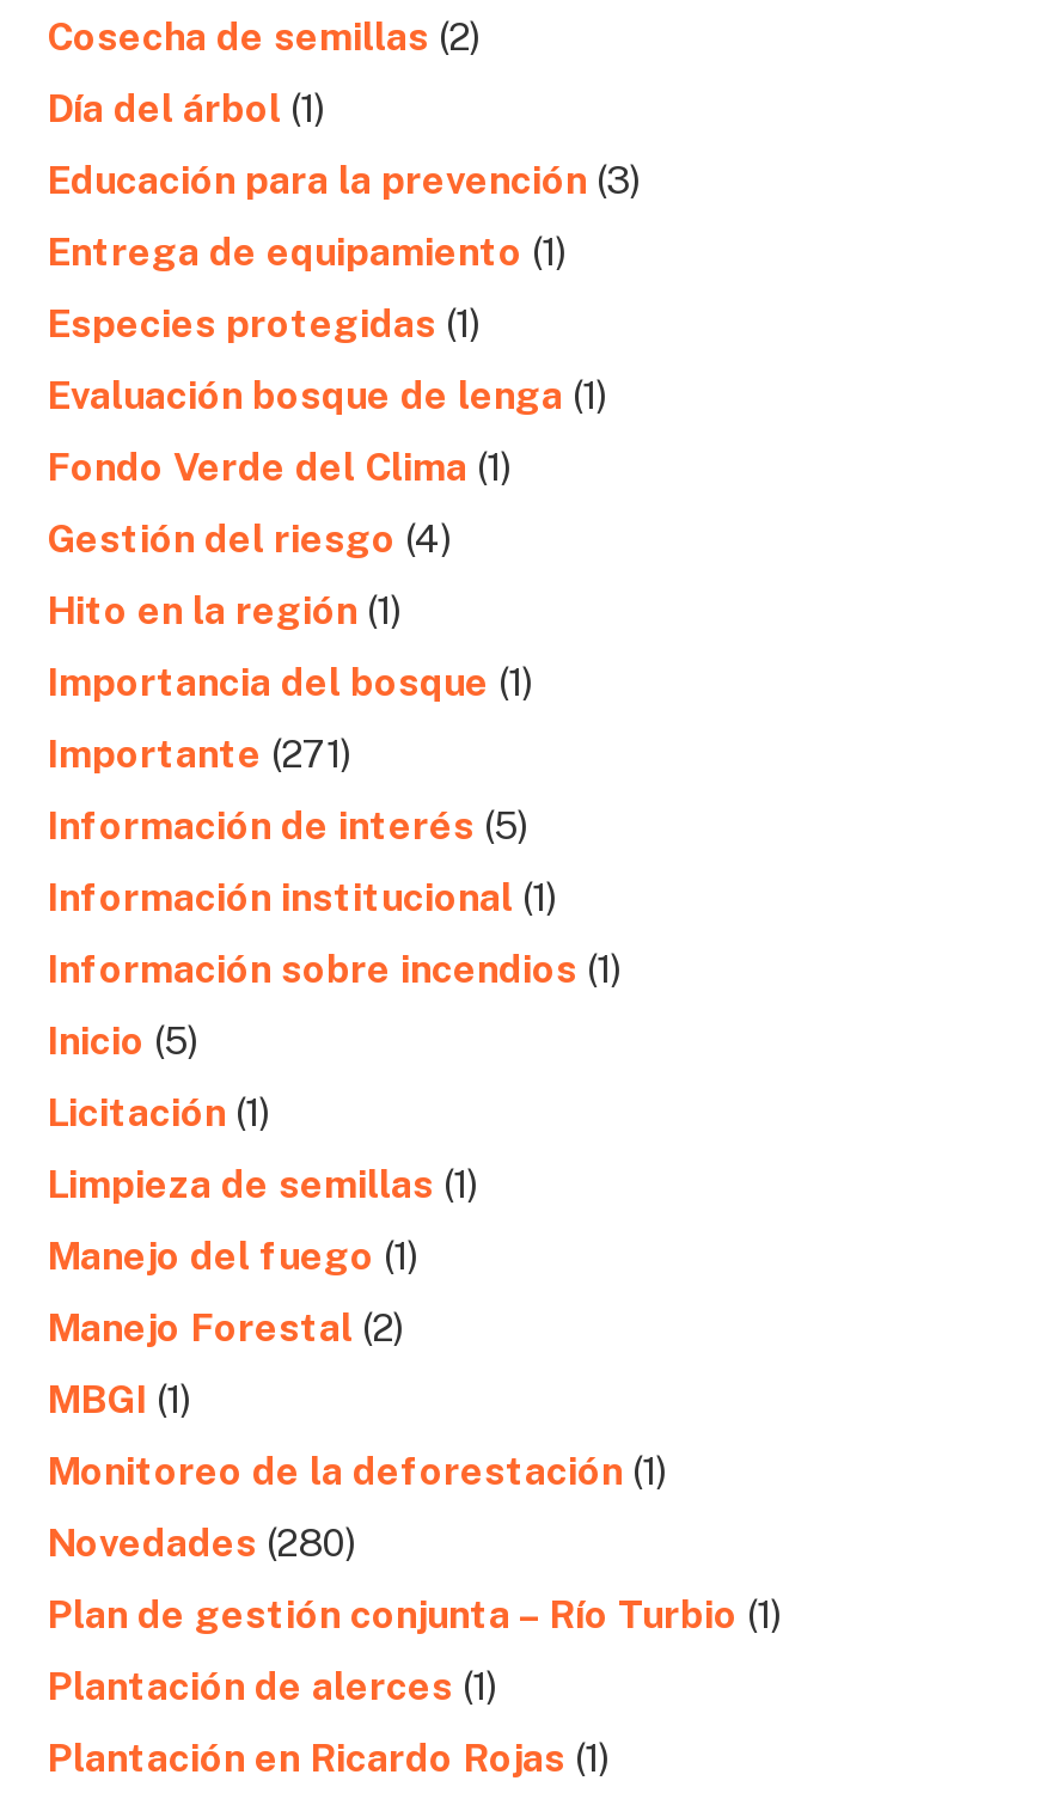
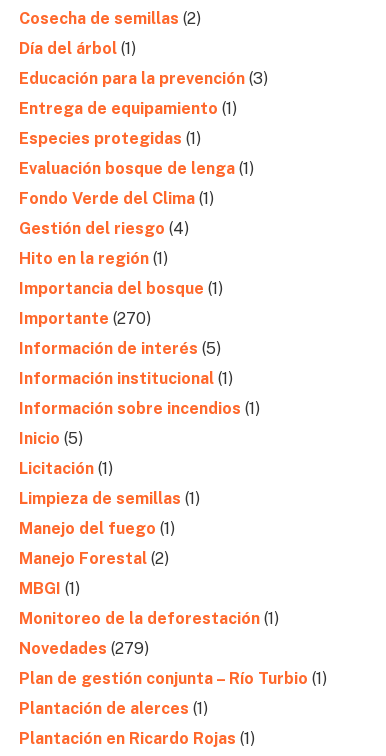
- Importante (271)
+ Importante (270)

- Novedades (280)
+ Novedades (279)
